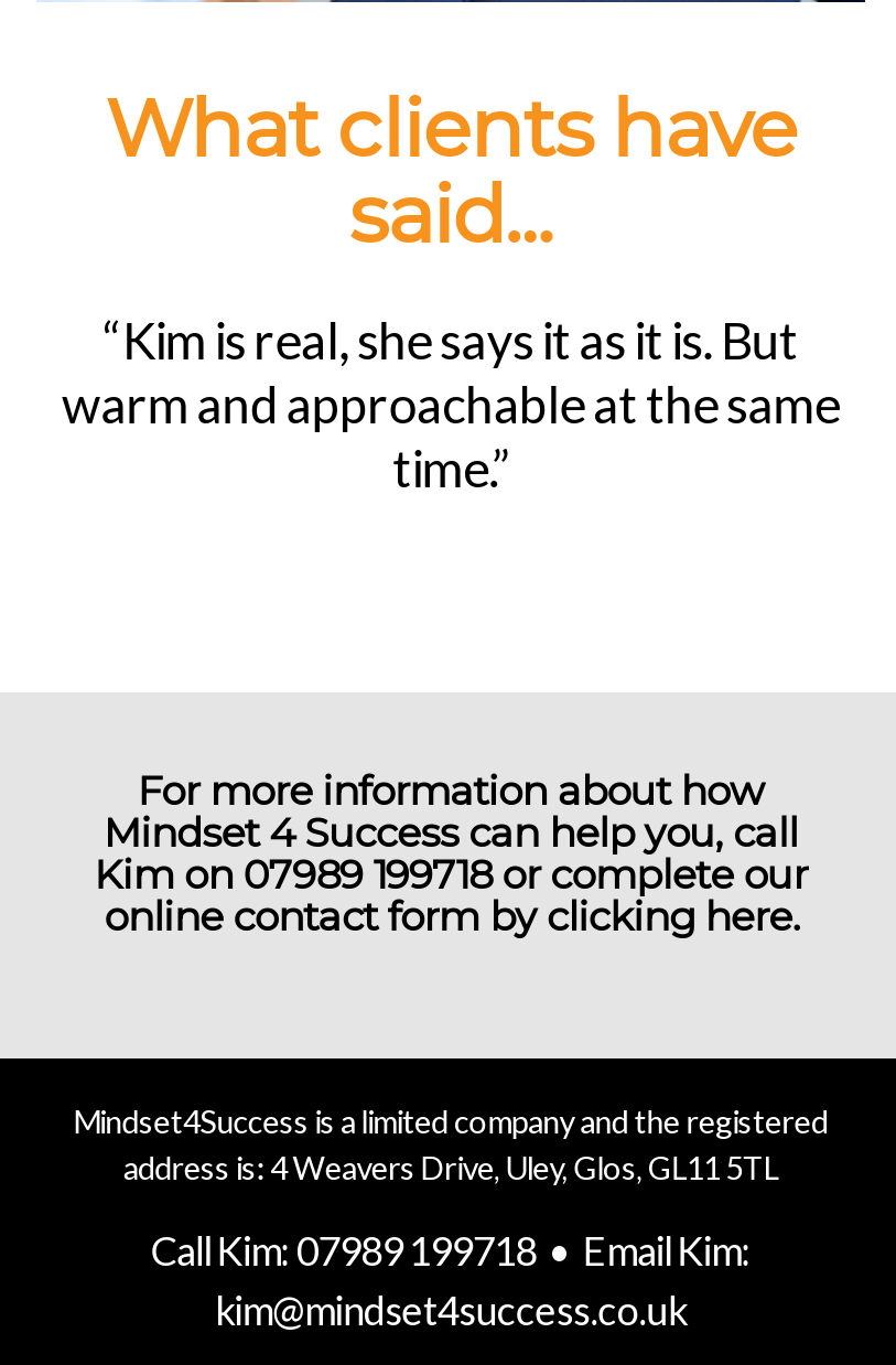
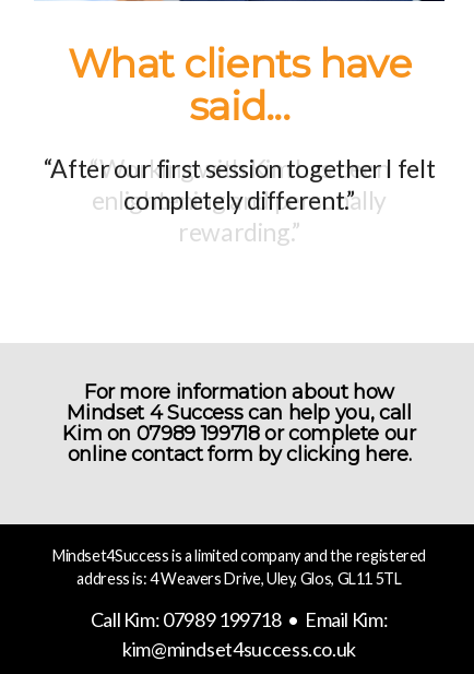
- “Kim is real, she says it as it is. But
- warm and approachable at the same
- time.”
+ “After our first session together I felt
+ completely different.”
